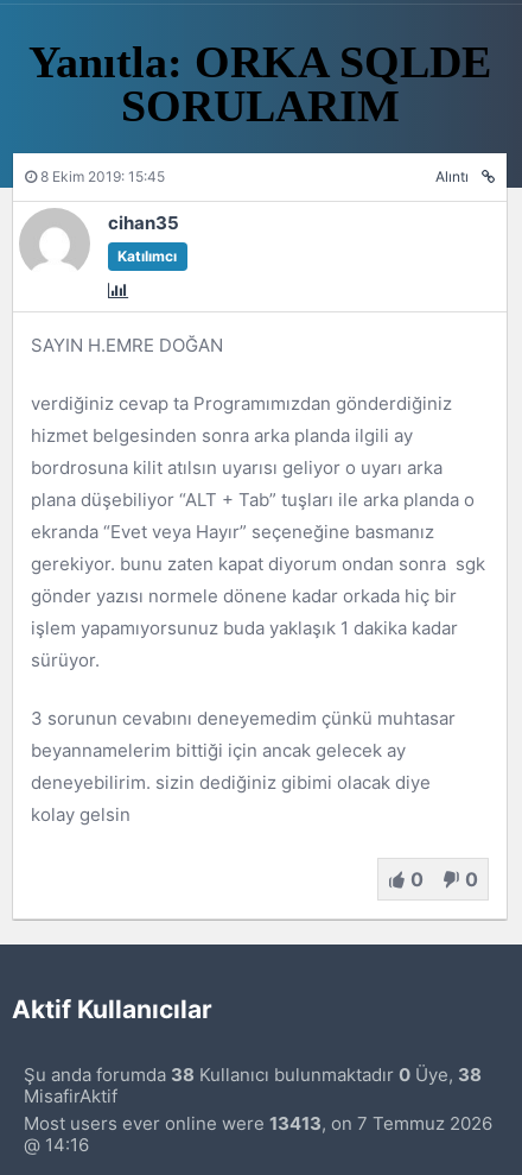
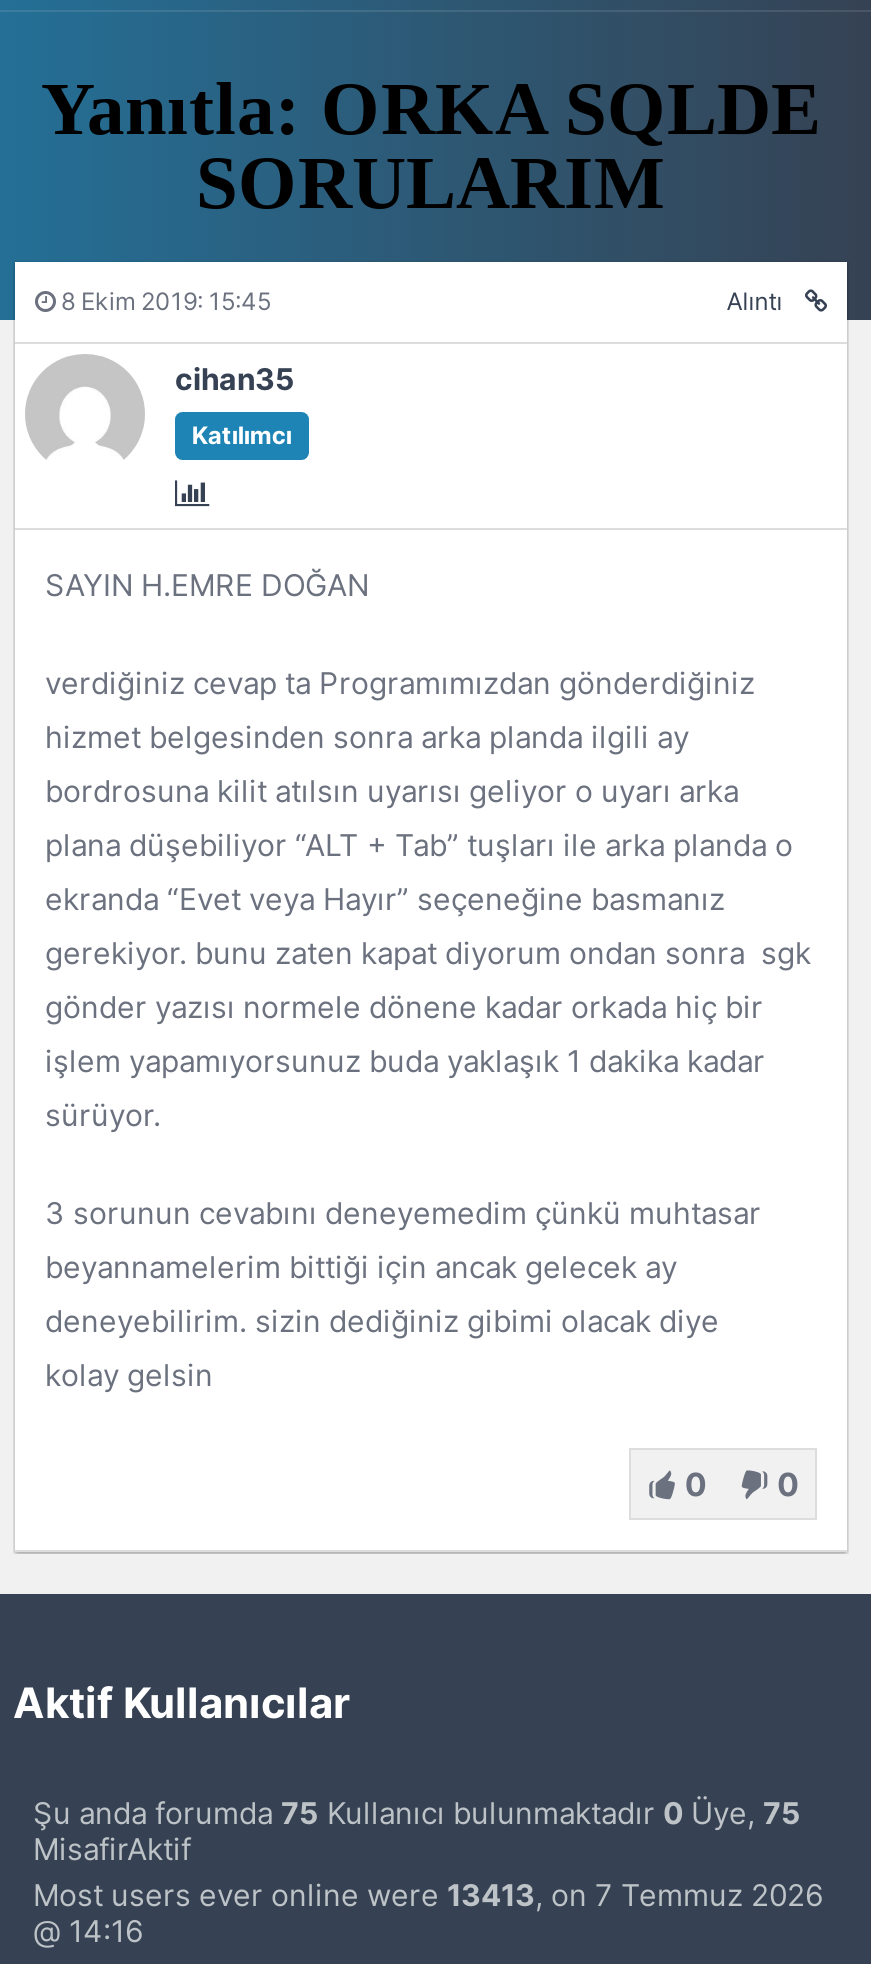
- Şu anda forumda 38 Kullanıcı bulunmaktadır 0 Üye, 38
+ Şu anda forumda 75 Kullanıcı bulunmaktadır 0 Üye, 75
